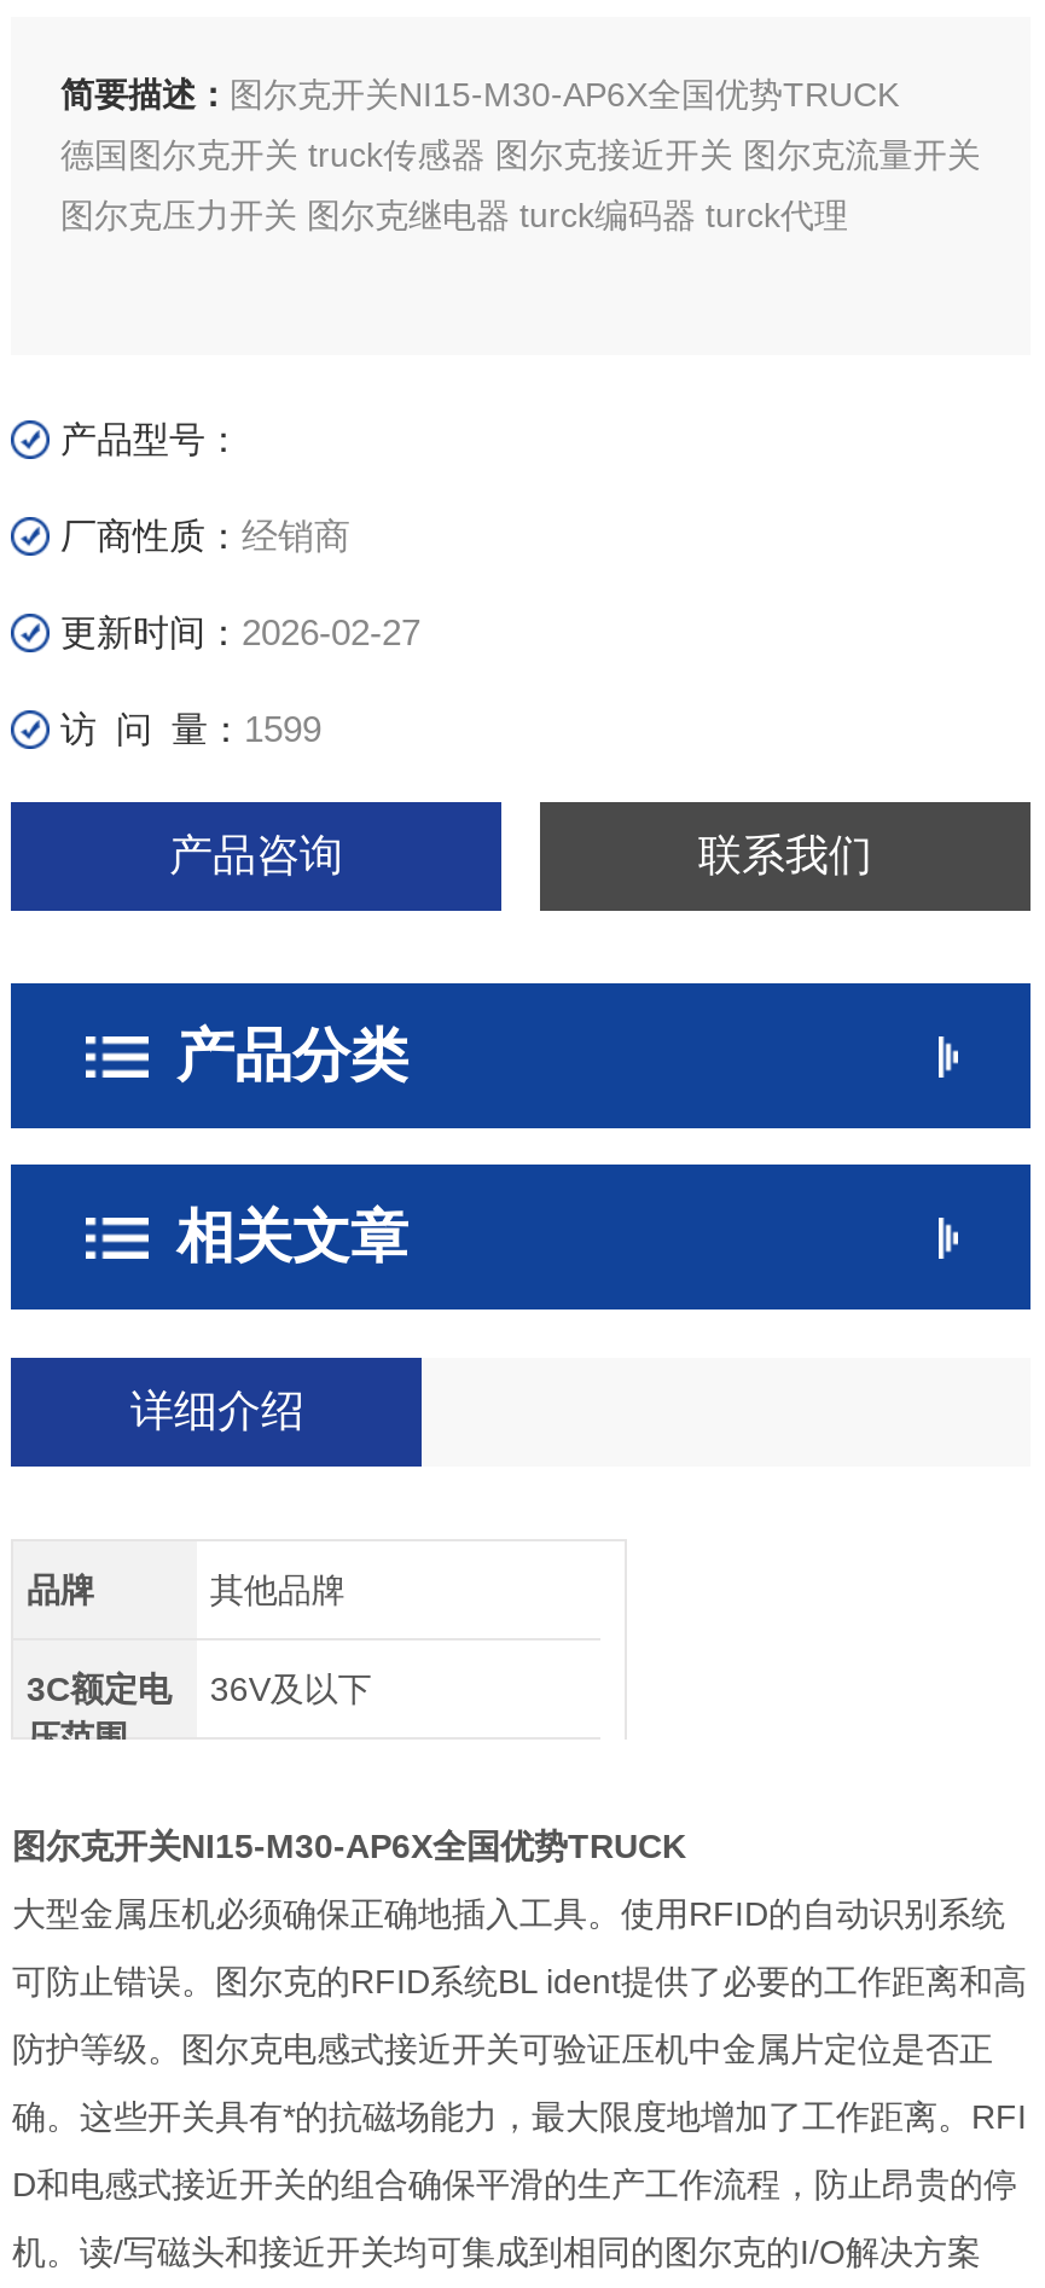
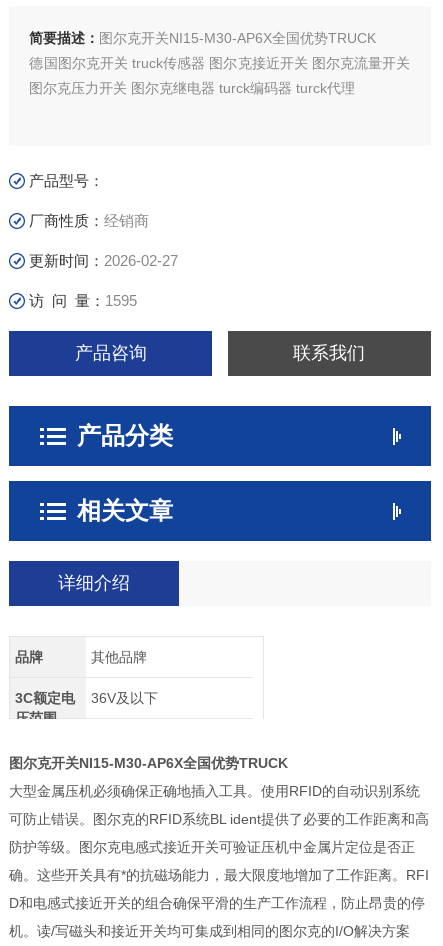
- 访 问 量：1599
+ 访 问 量：1595
